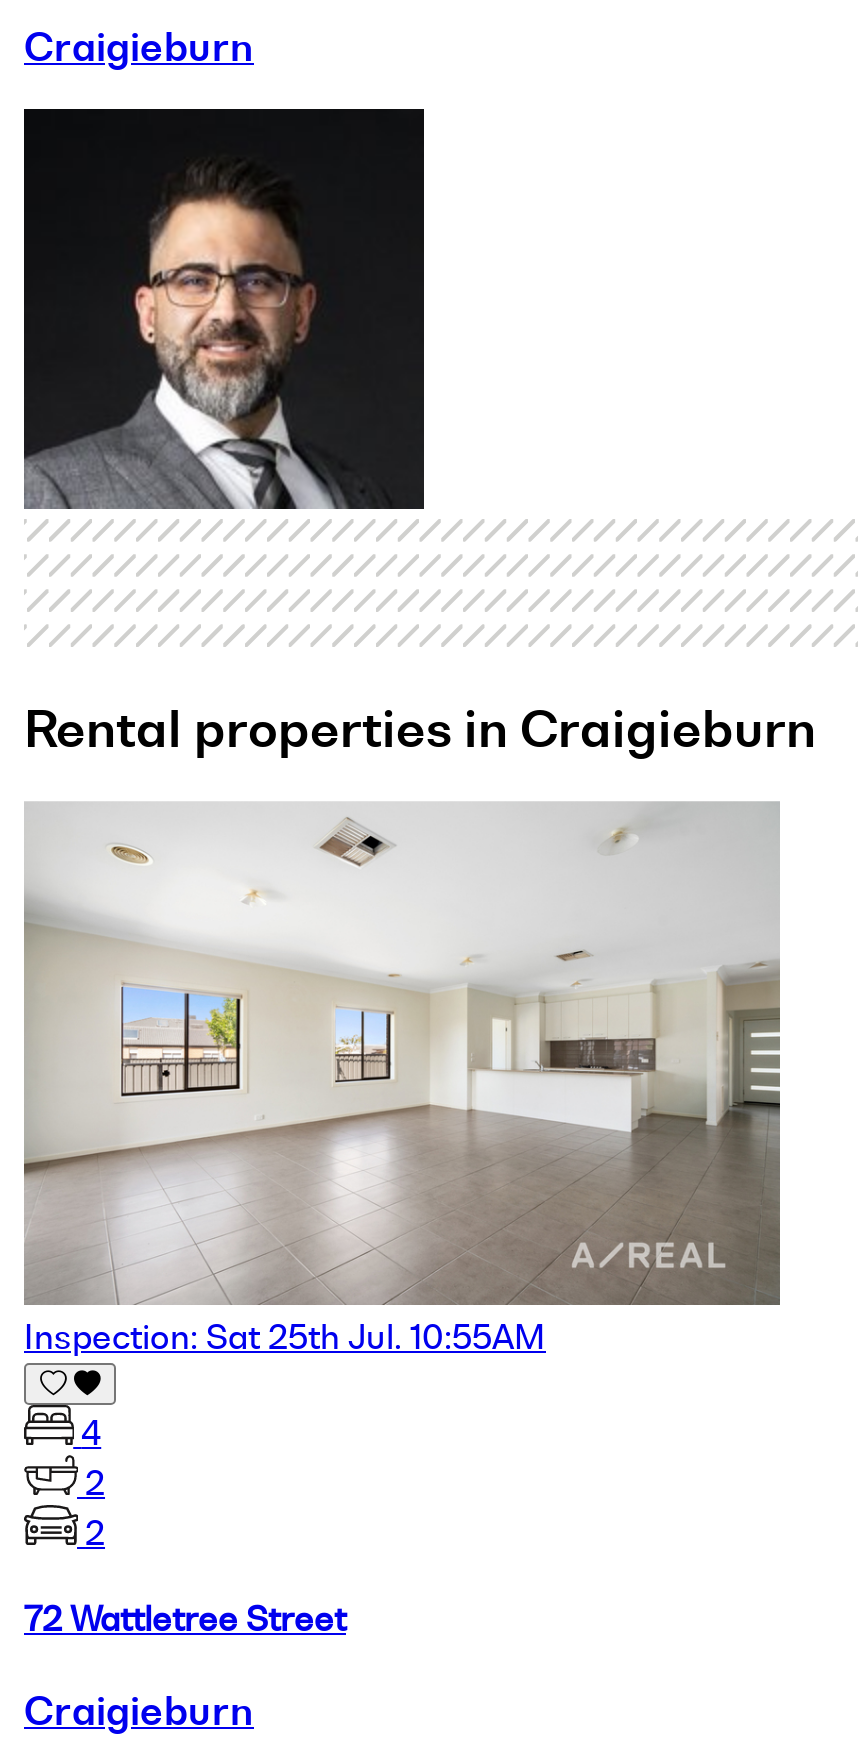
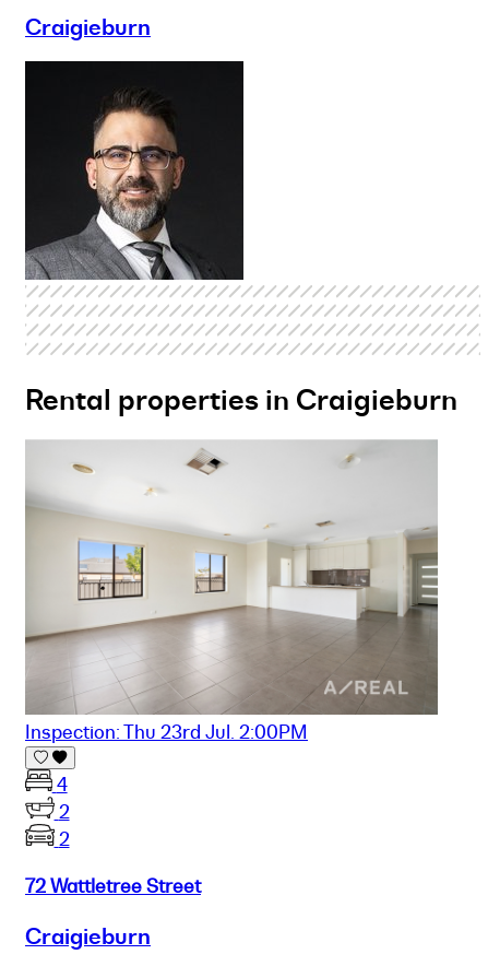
- Inspection: Sat 25th Jul. 10:55AM
+ Inspection: Thu 23rd Jul. 2:00PM
